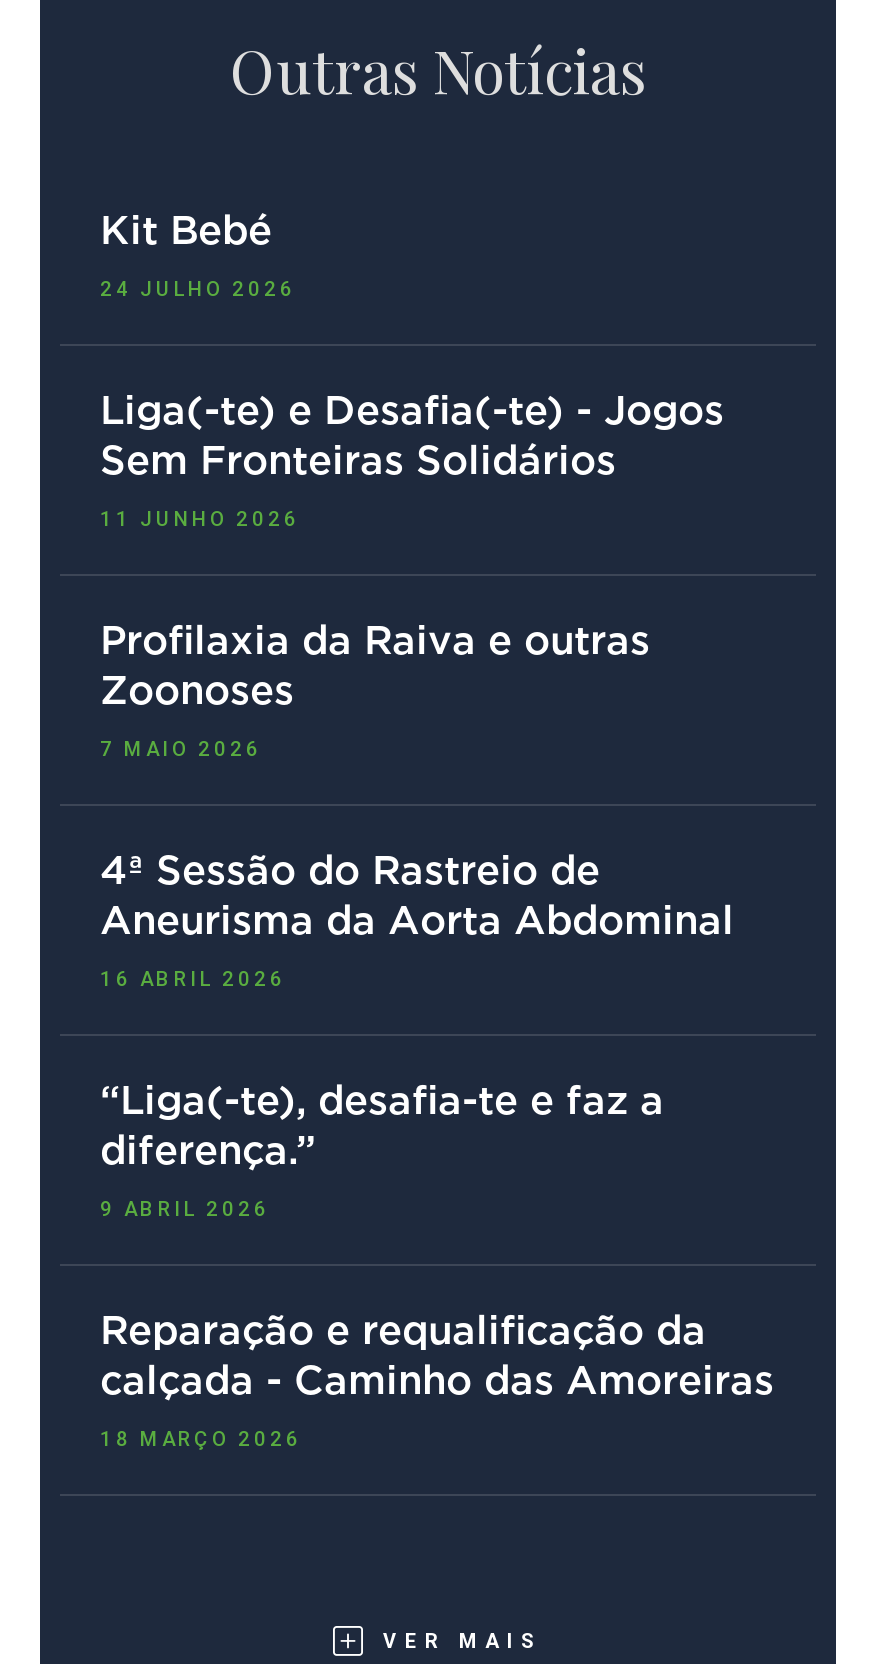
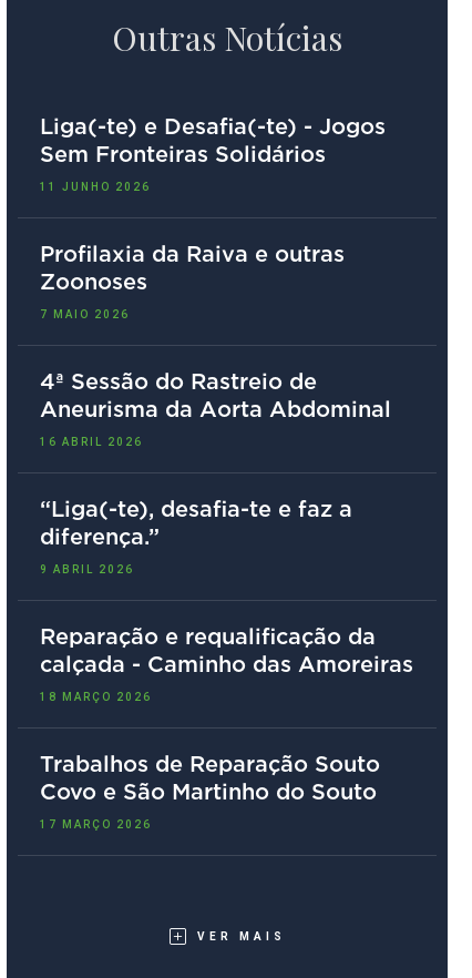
- Kit Bebé
- 24 JULHO 2026

moved up: Liga(-te) e Desafia(-te) - Jogos | Sem Fronteiras Solidários | 11 JUNHO 2026 | ... | calçada - Caminho das Amoreiras | 18 MARÇO 2026

+ Trabalhos de Reparação Souto
+ Covo e São Martinho do Souto
+ 17 MARÇO 2026
